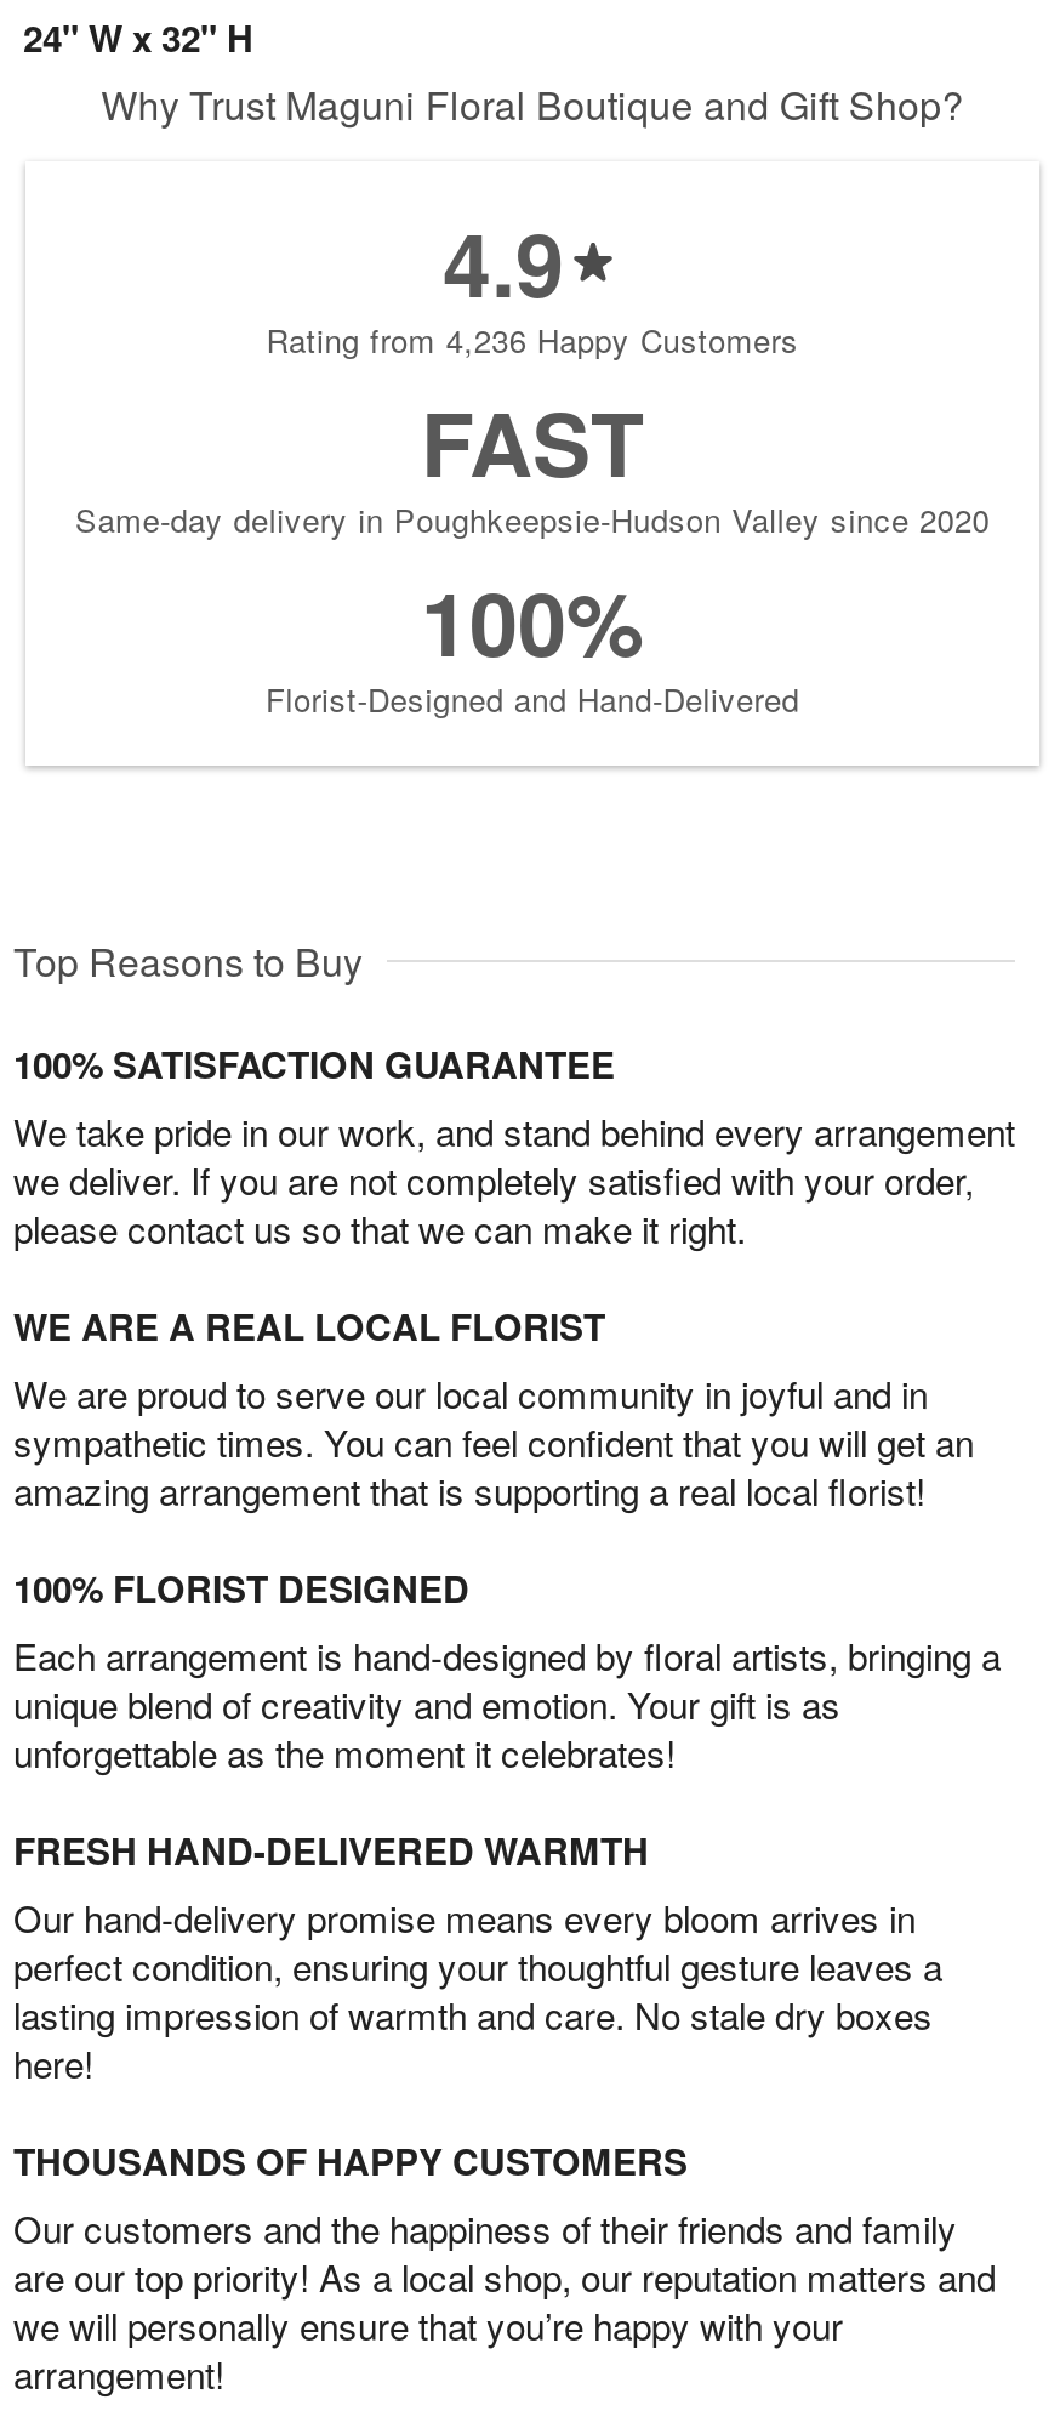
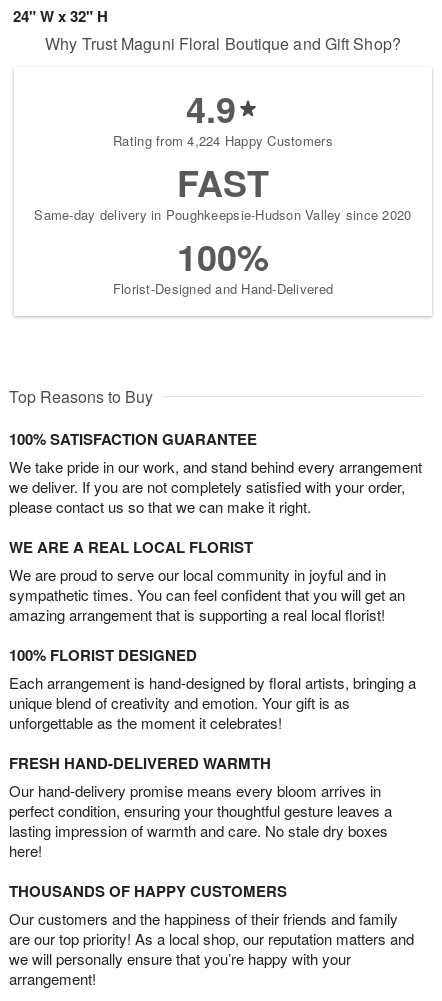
- Rating from 4,236 Happy Customers
+ Rating from 4,224 Happy Customers
